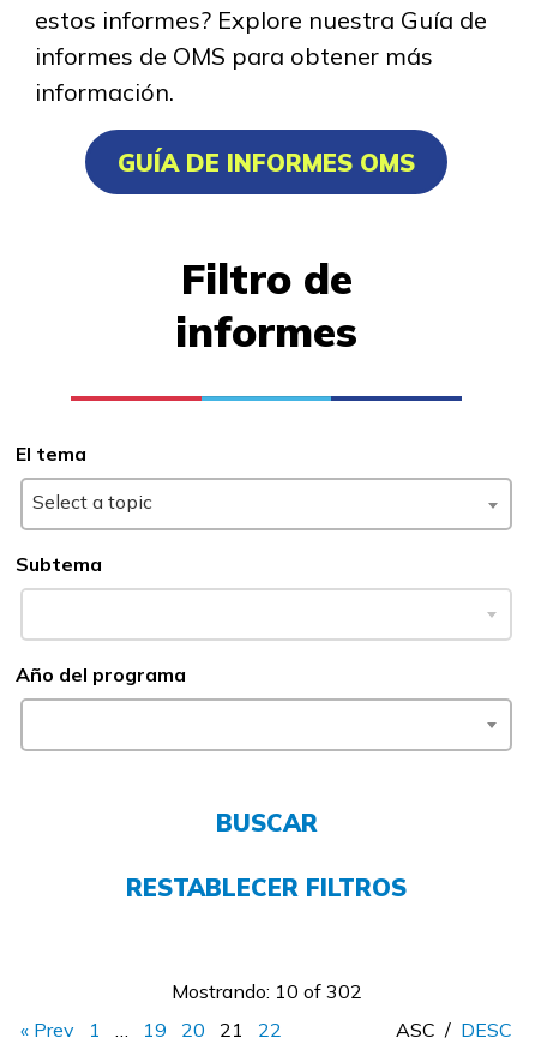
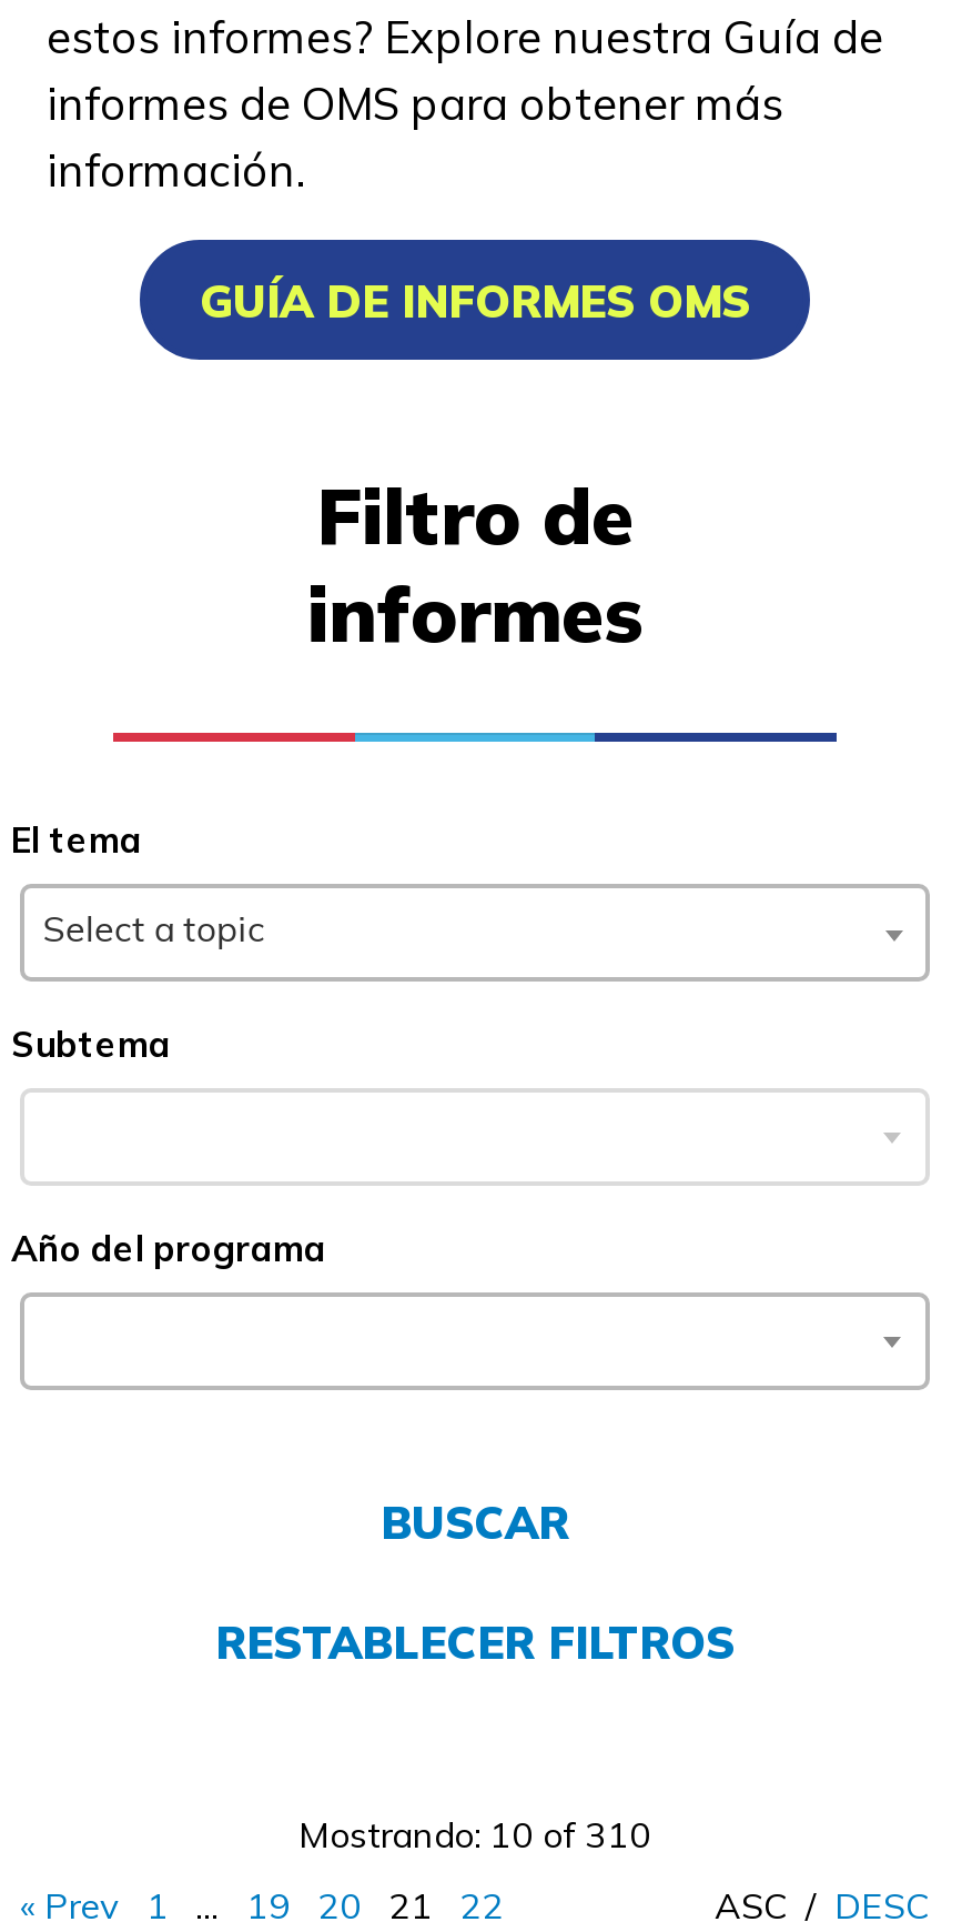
- Mostrando: 10 of 302
+ Mostrando: 10 of 310
